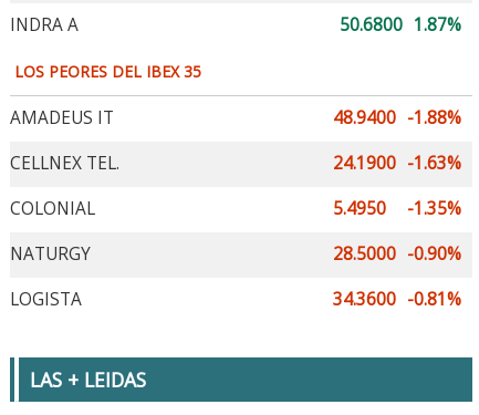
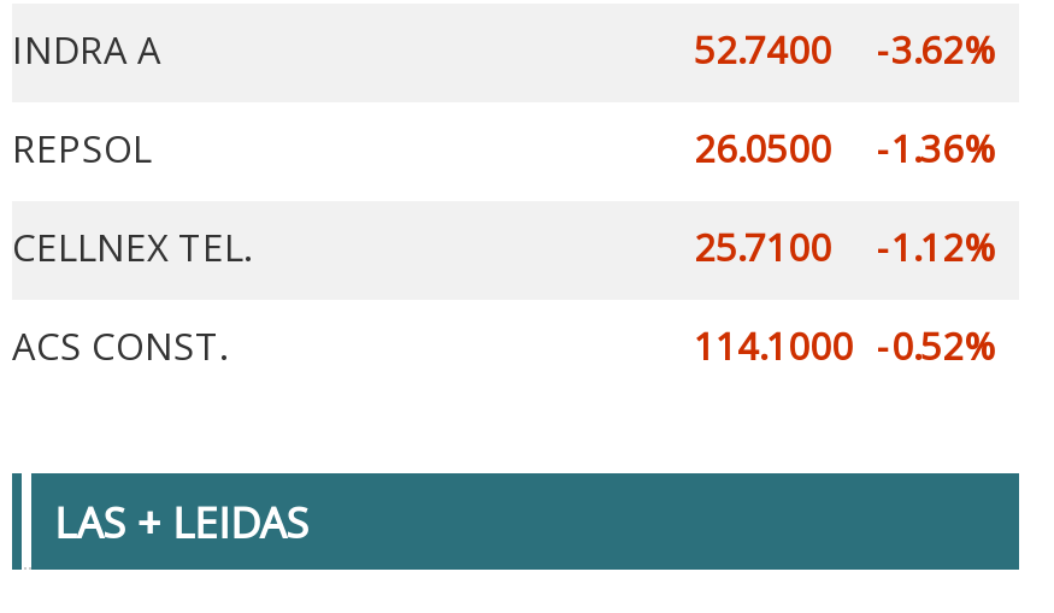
- 50.6800 1.87%
- LOS PEORES DEL IBEX 35
- AMADEUS IT
- 48.9400 -1.88%
+ 52.7400
+ -3.62%
+ REPSOL
+ 26.0500
+ -1.36%

- 24.1900 -1.63%
- COLONIAL
- 5.4950
- -1.35%
- NATURGY
- 28.5000 -0.90%
- LOGISTA
- 34.3600 -0.81%
+ 25.7100
+ -1.12%
+ ACS CONST.
+ 114.1000 -0.52%
